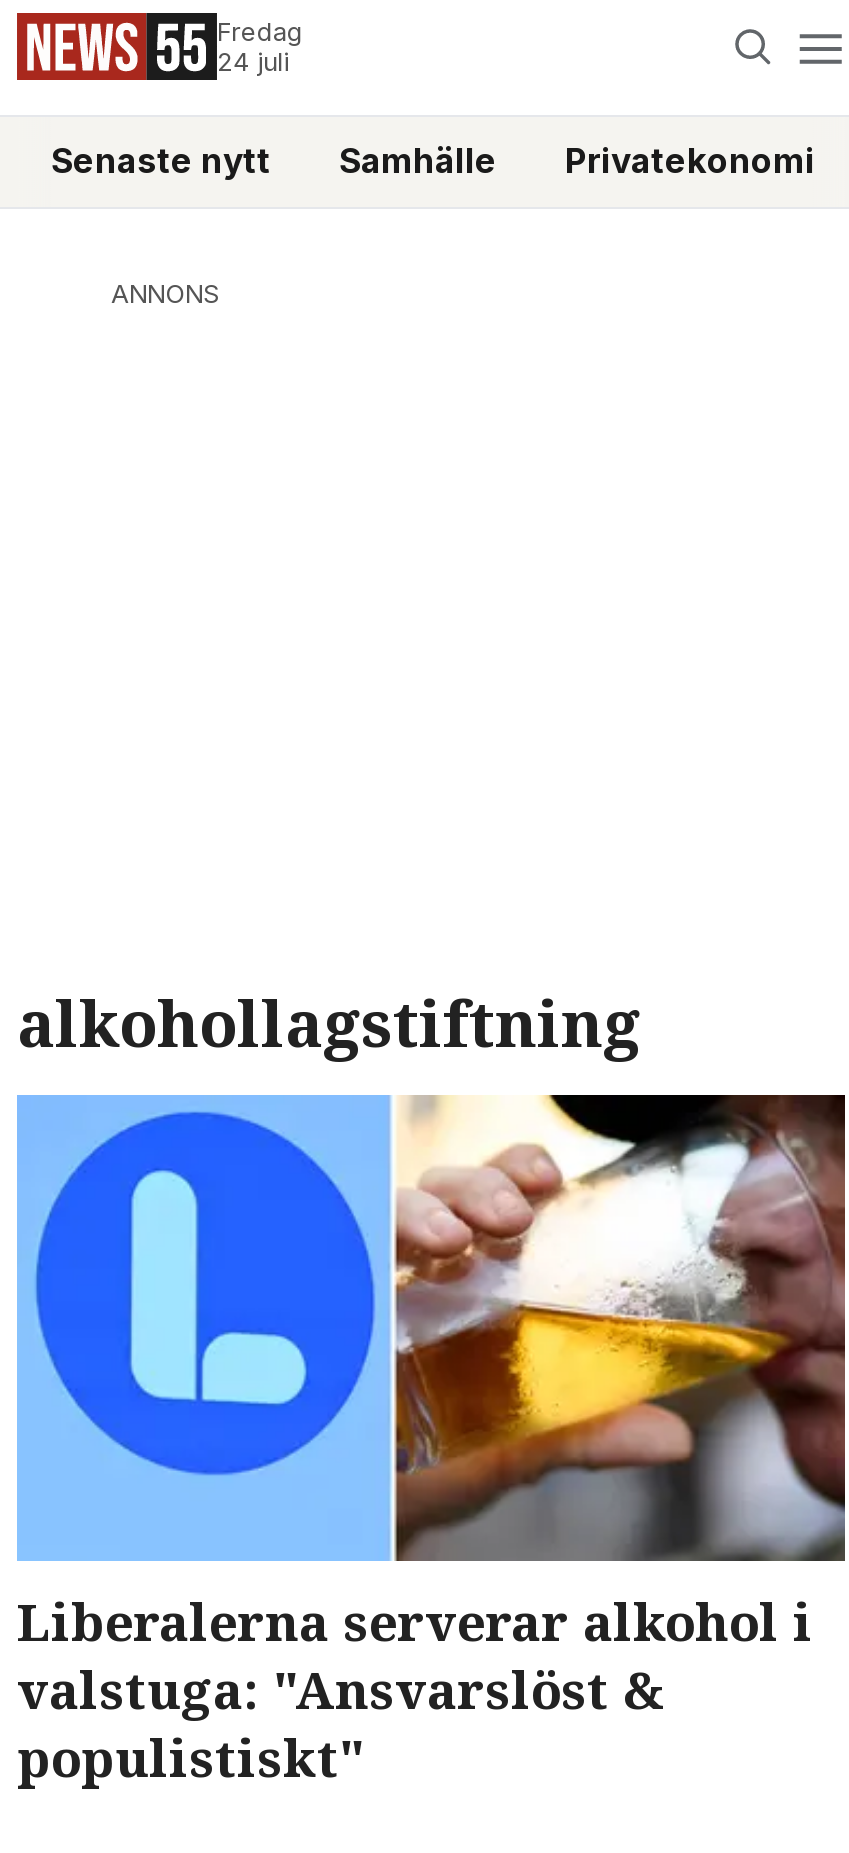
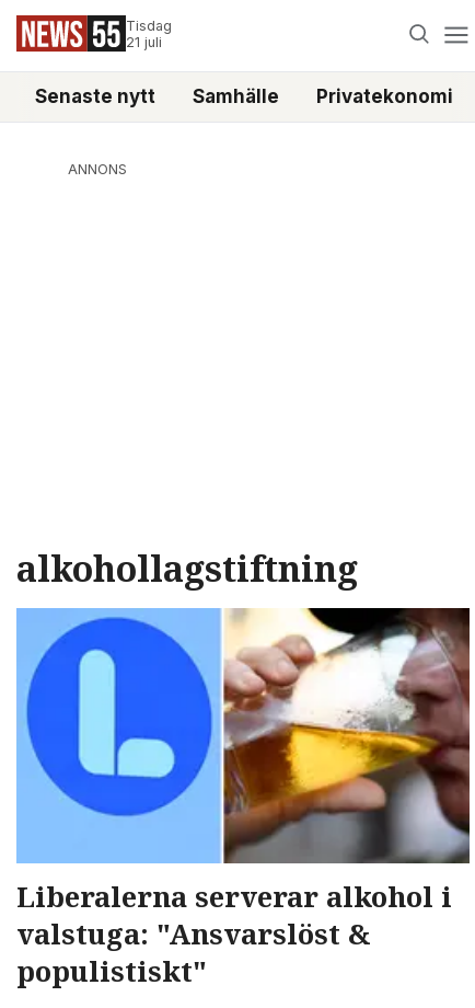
- Fredag
- 24 juli
+ Tisdag
+ 21 juli
